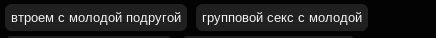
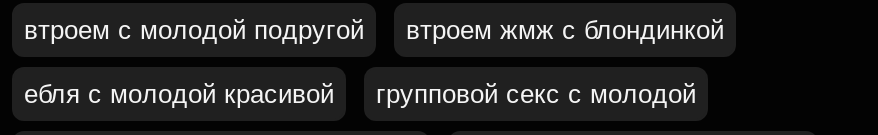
+ втроем жмж с блондинкой
+ ебля с молодой красивой
